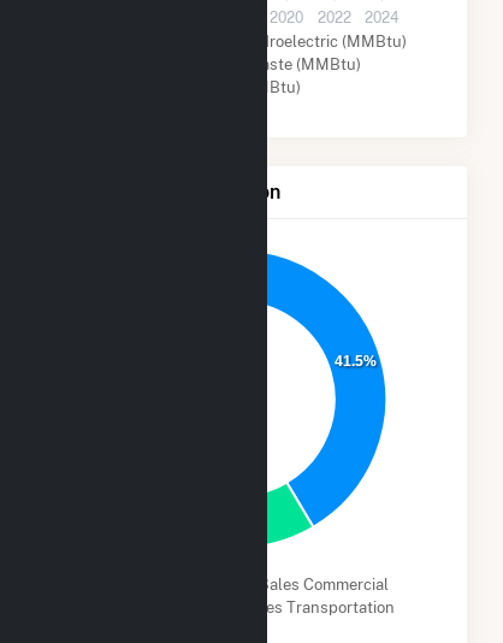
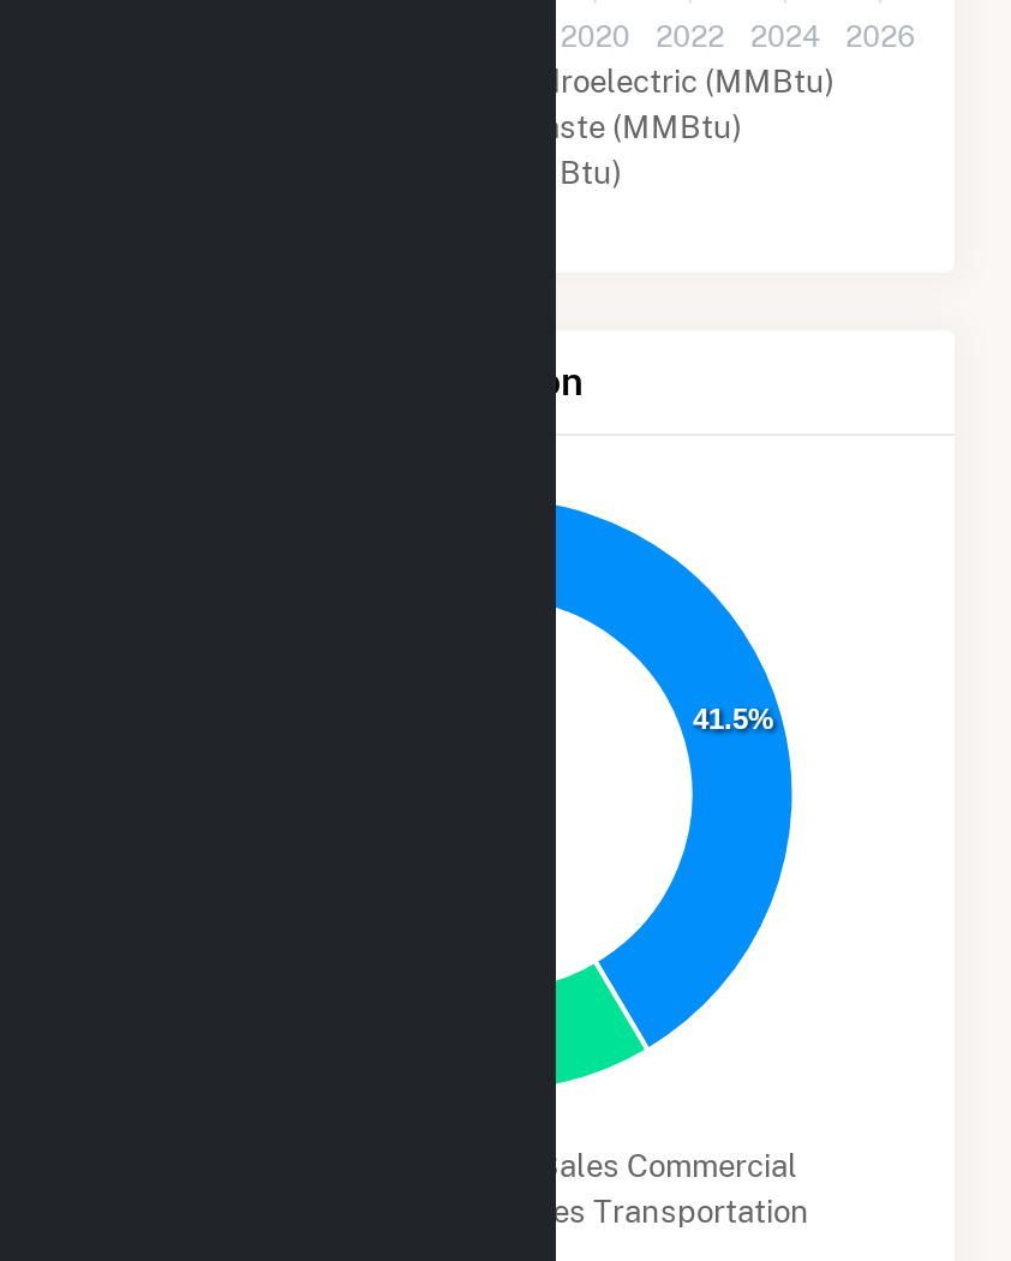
+ 2026
